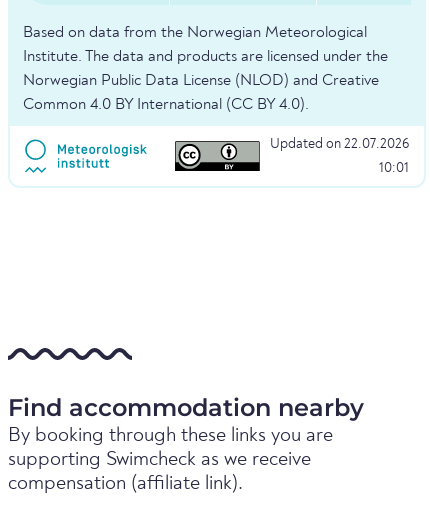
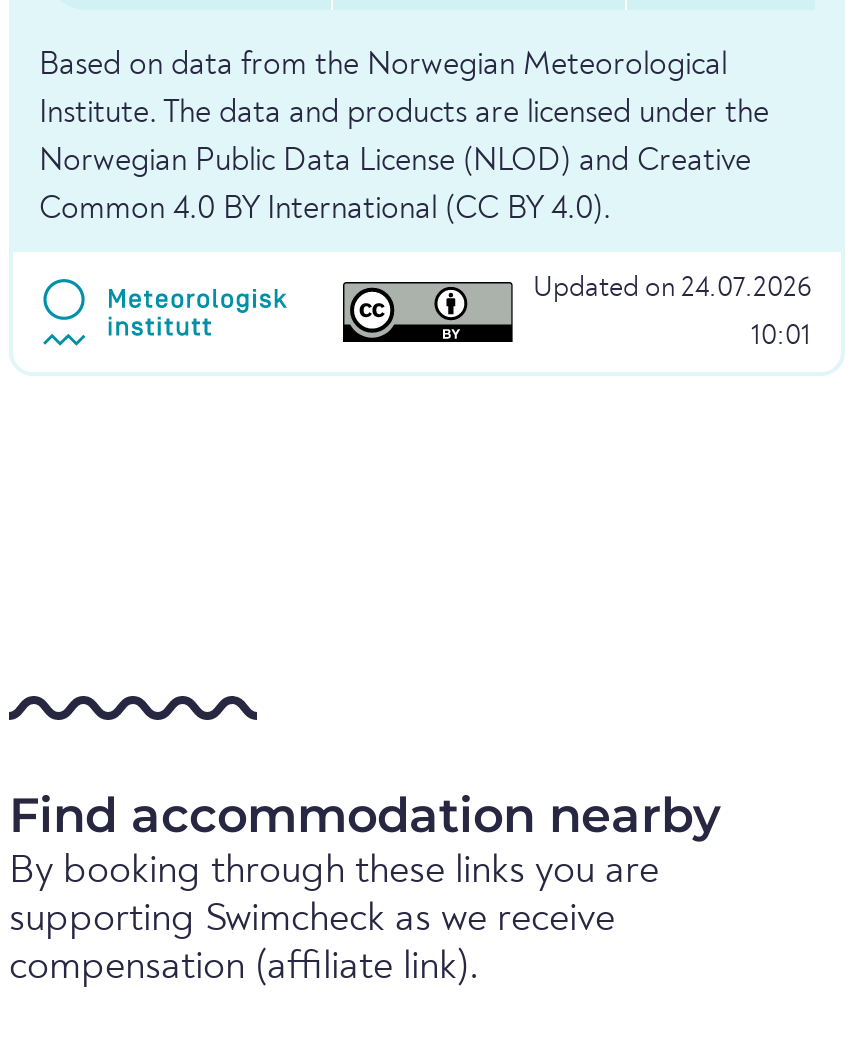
- Updated on 22.07.2026
+ Updated on 24.07.2026
